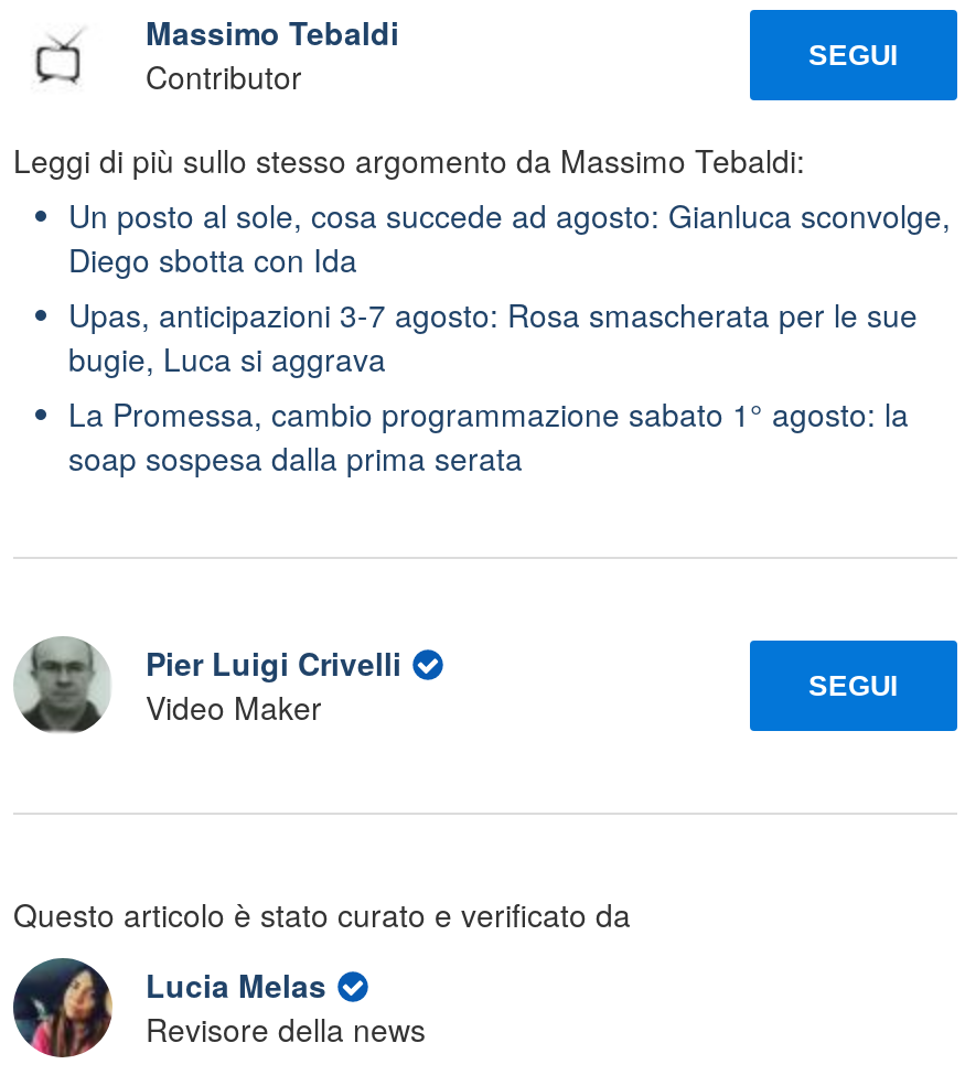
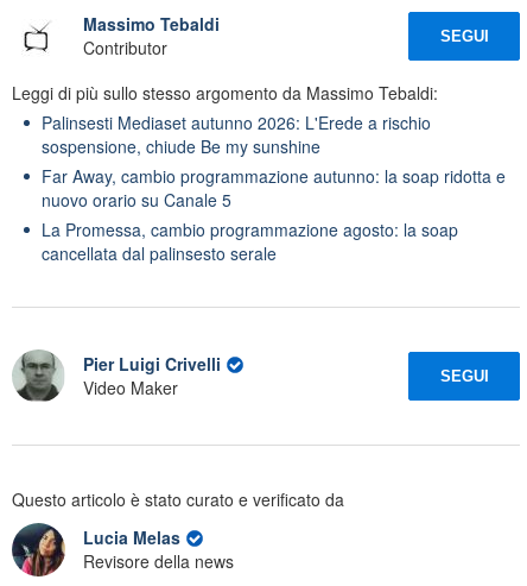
- Un posto al sole, cosa succede ad agosto: Gianluca sconvolge,
- Diego sbotta con Ida
- Upas, anticipazioni 3-7 agosto: Rosa smascherata per le sue
- bugie, Luca si aggrava
- La Promessa, cambio programmazione sabato 1° agosto: la
- soap sospesa dalla prima serata
+ Palinsesti Mediaset autunno 2026: L'Erede a rischio
+ sospensione, chiude Be my sunshine
+ Far Away, cambio programmazione autunno: la soap ridotta e
+ nuovo orario su Canale 5
+ La Promessa, cambio programmazione agosto: la soap
+ cancellata dal palinsesto serale
